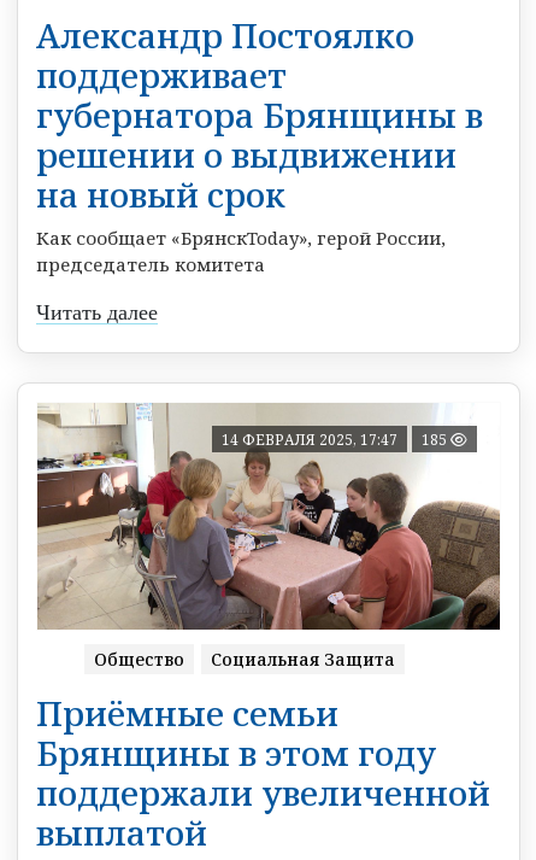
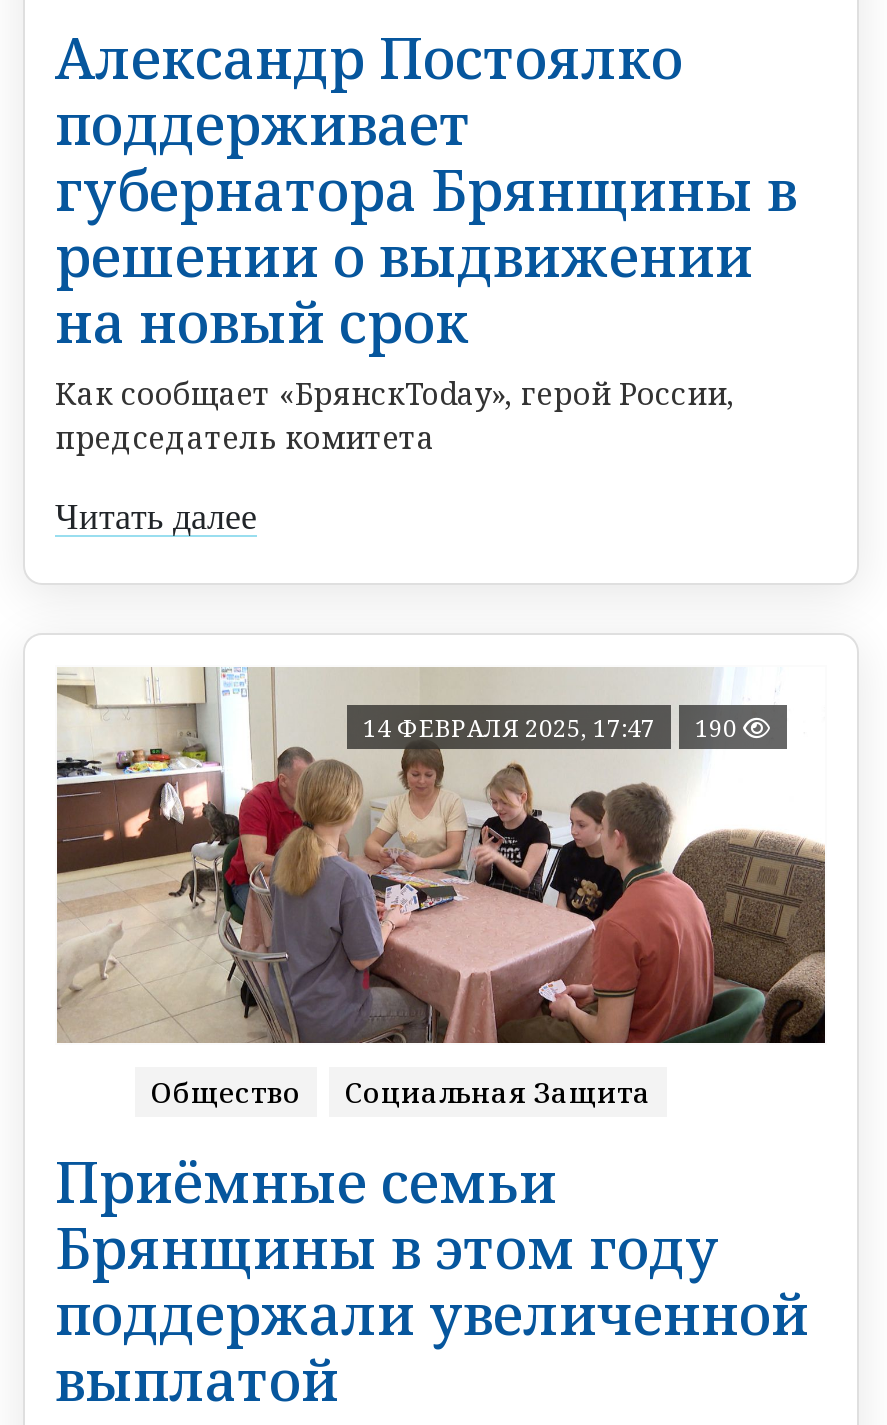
- 14 ФЕВРАЛЯ 2025, 17:47 185
+ 14 ФЕВРАЛЯ 2025, 17:47 190
